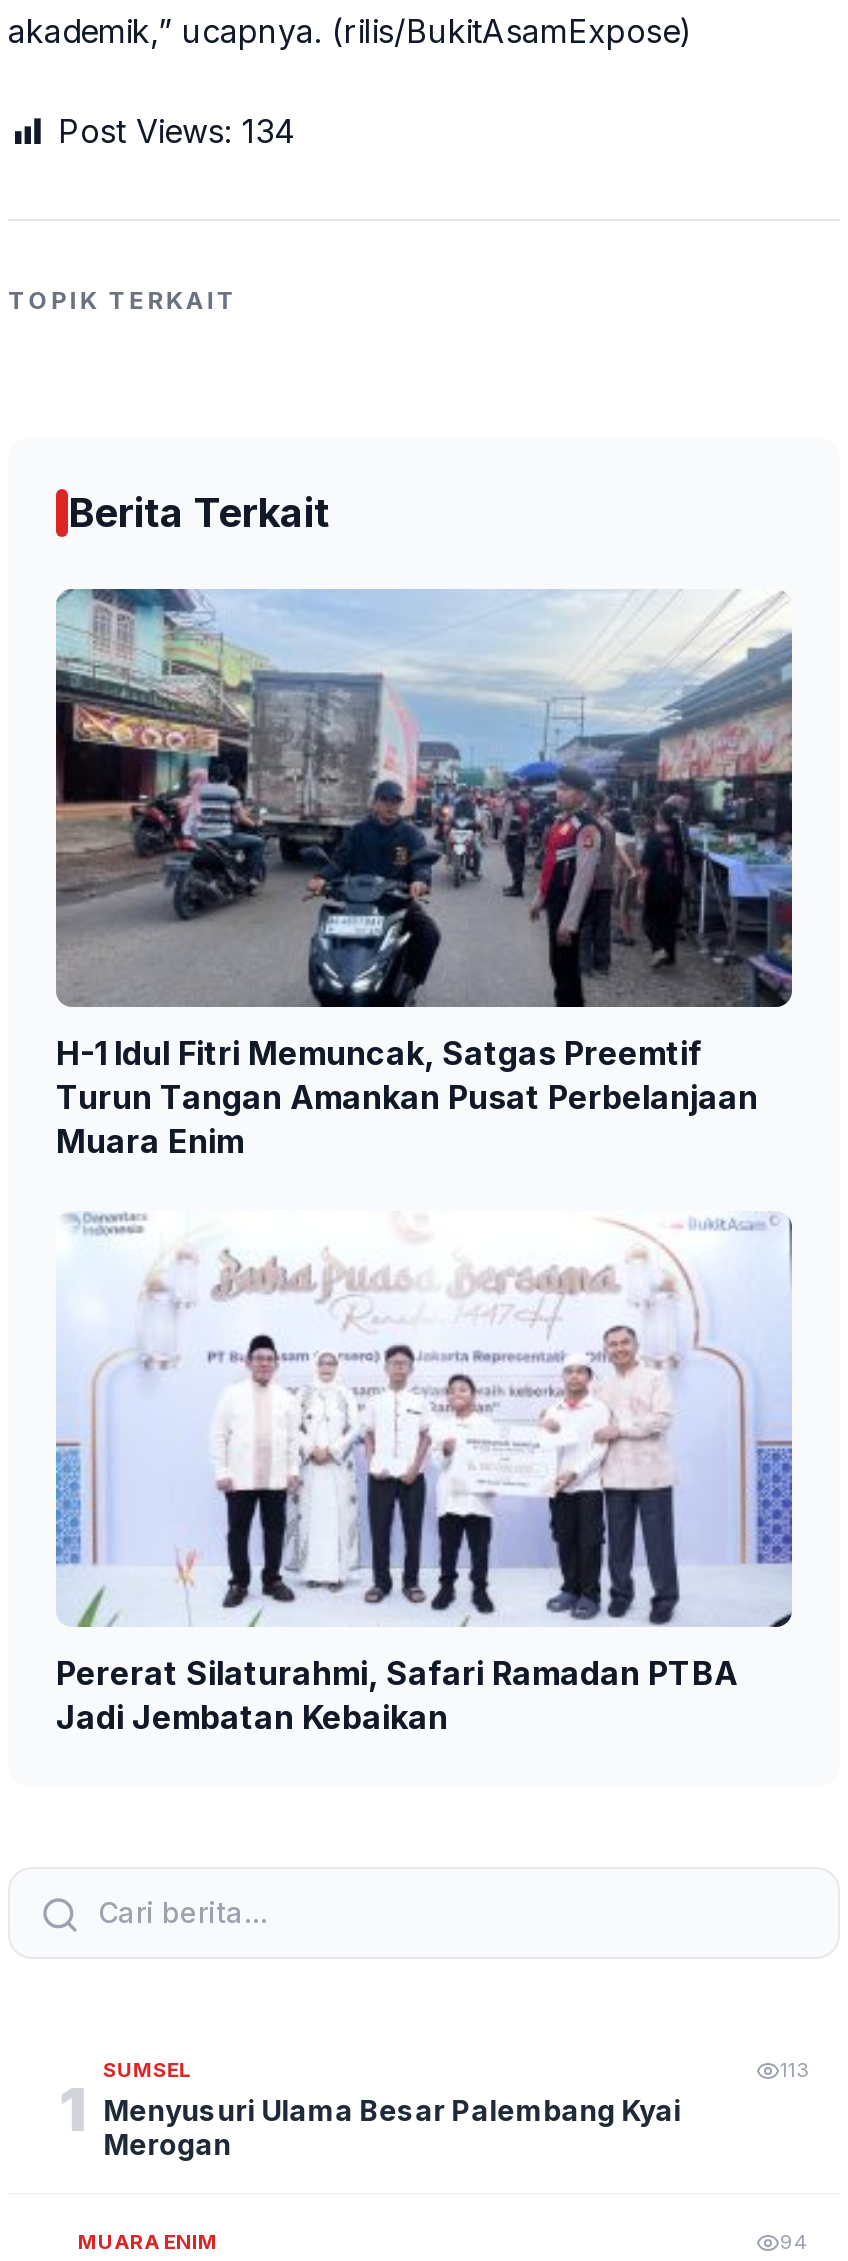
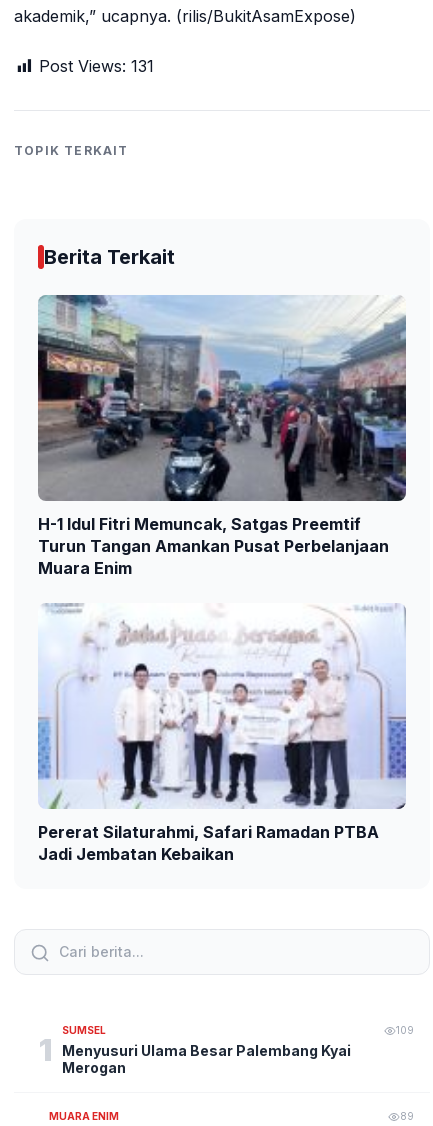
- Post Views: 134
+ Post Views: 131

- 113
+ 109

- 94
+ 89
